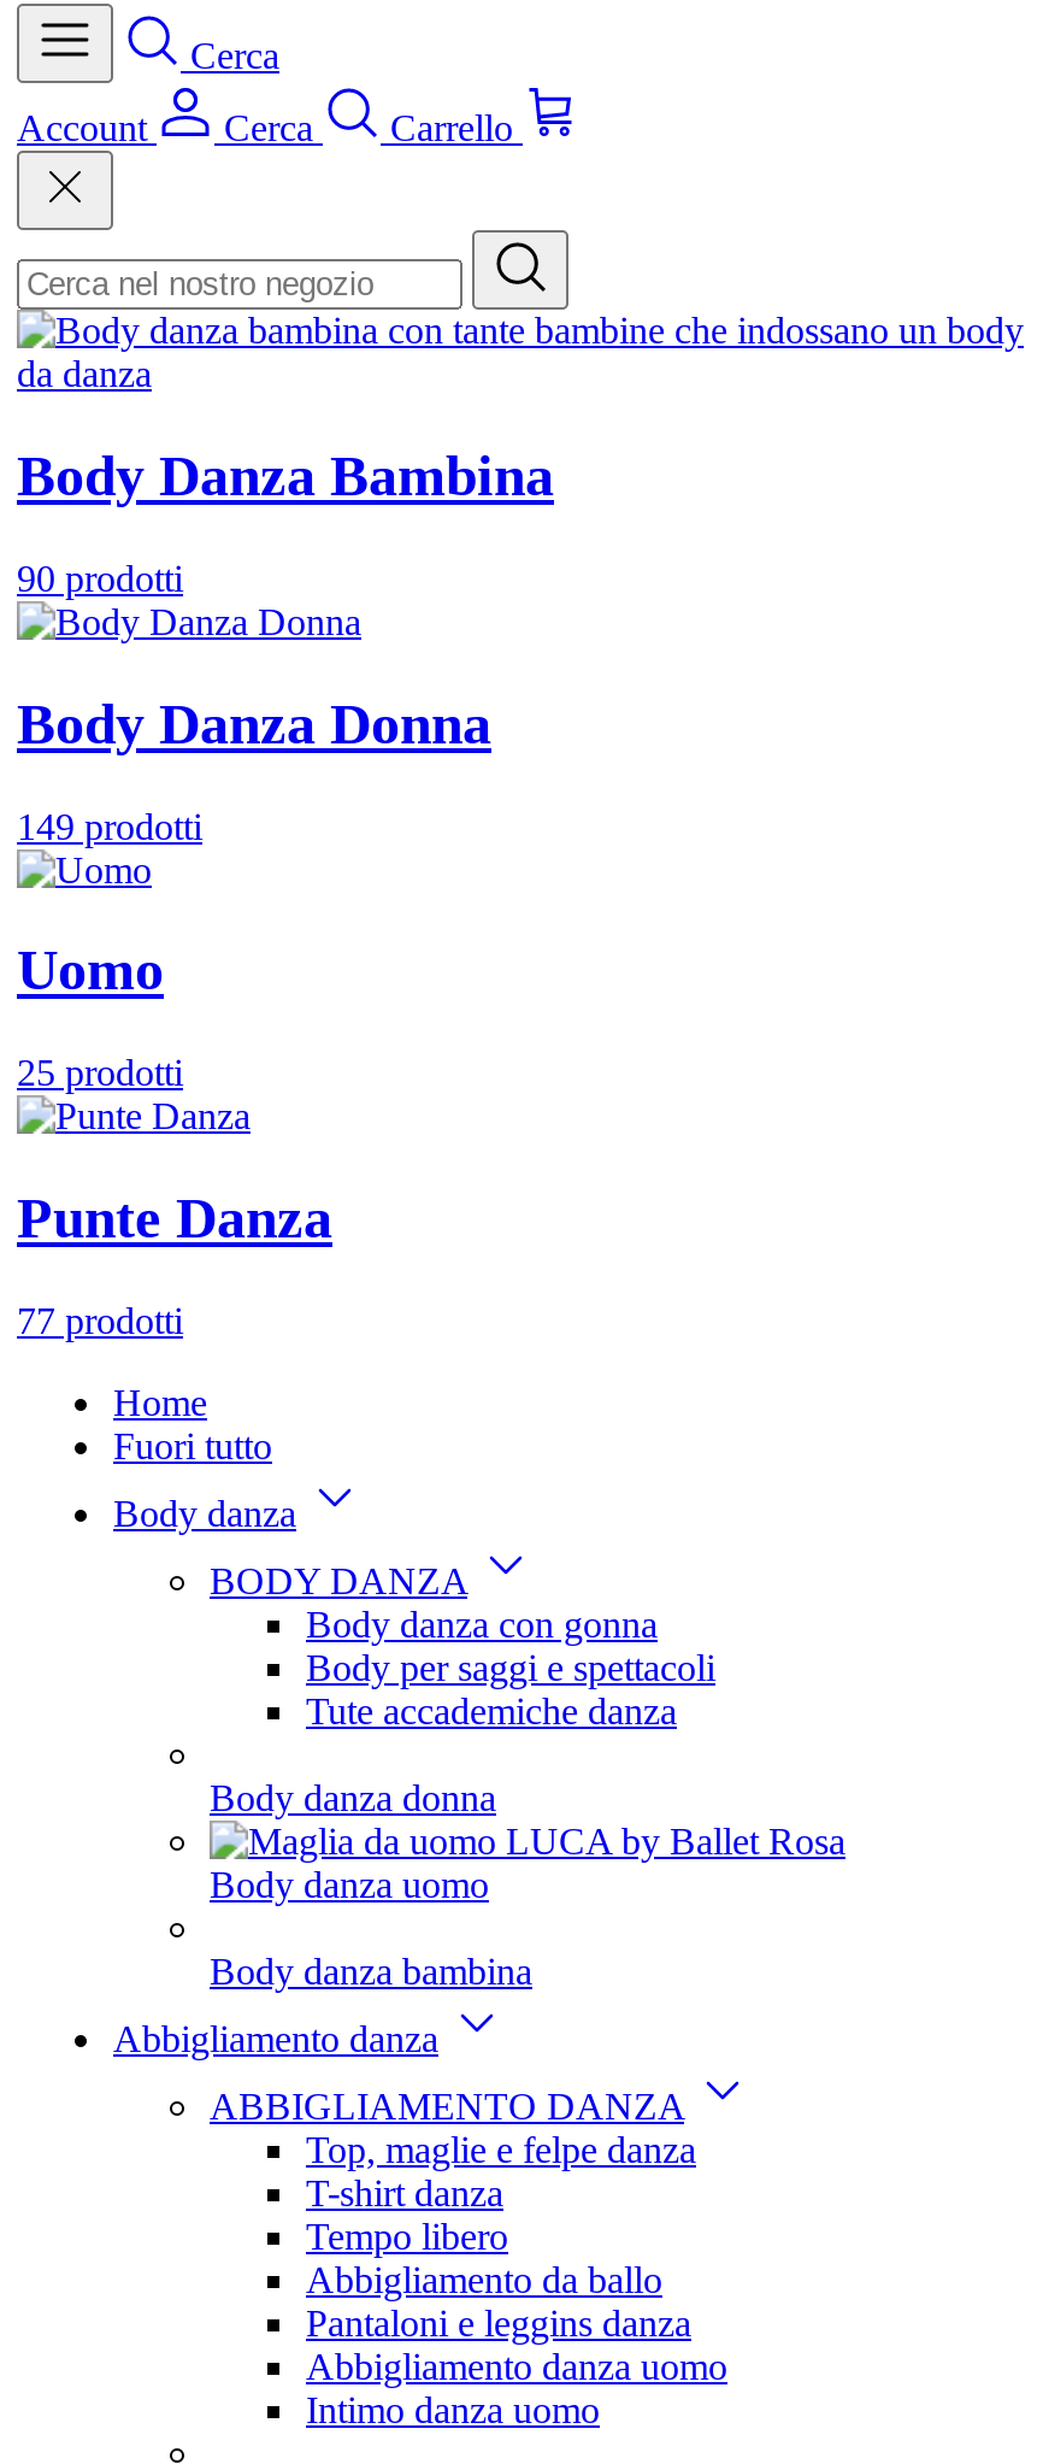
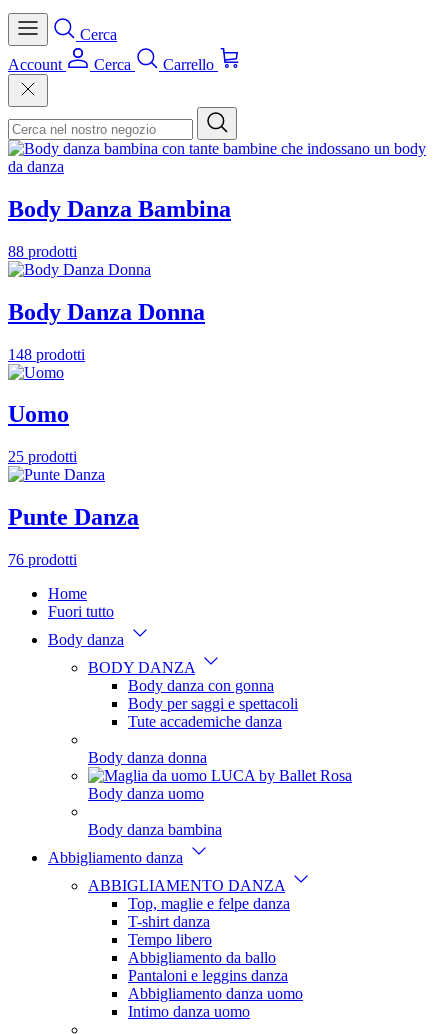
- 90 prodotti
+ 88 prodotti

- 149 prodotti
+ 148 prodotti

- 77 prodotti
+ 76 prodotti
